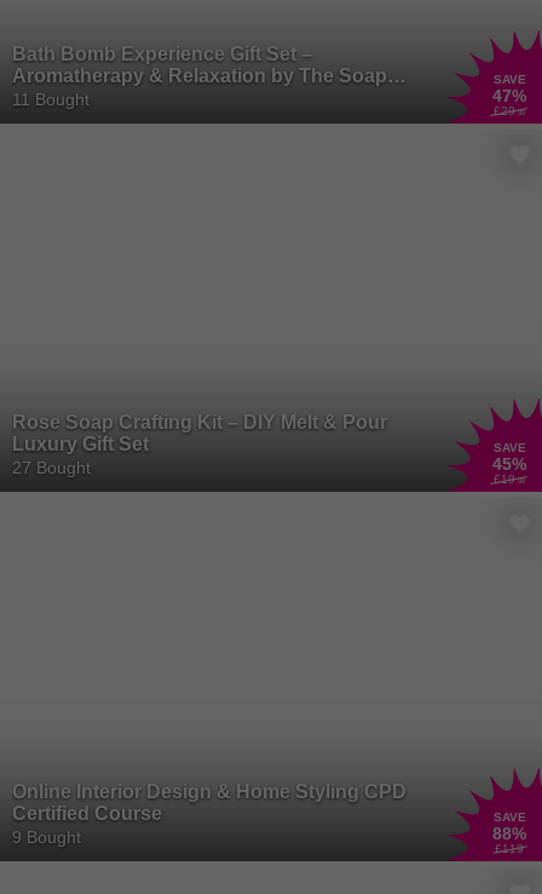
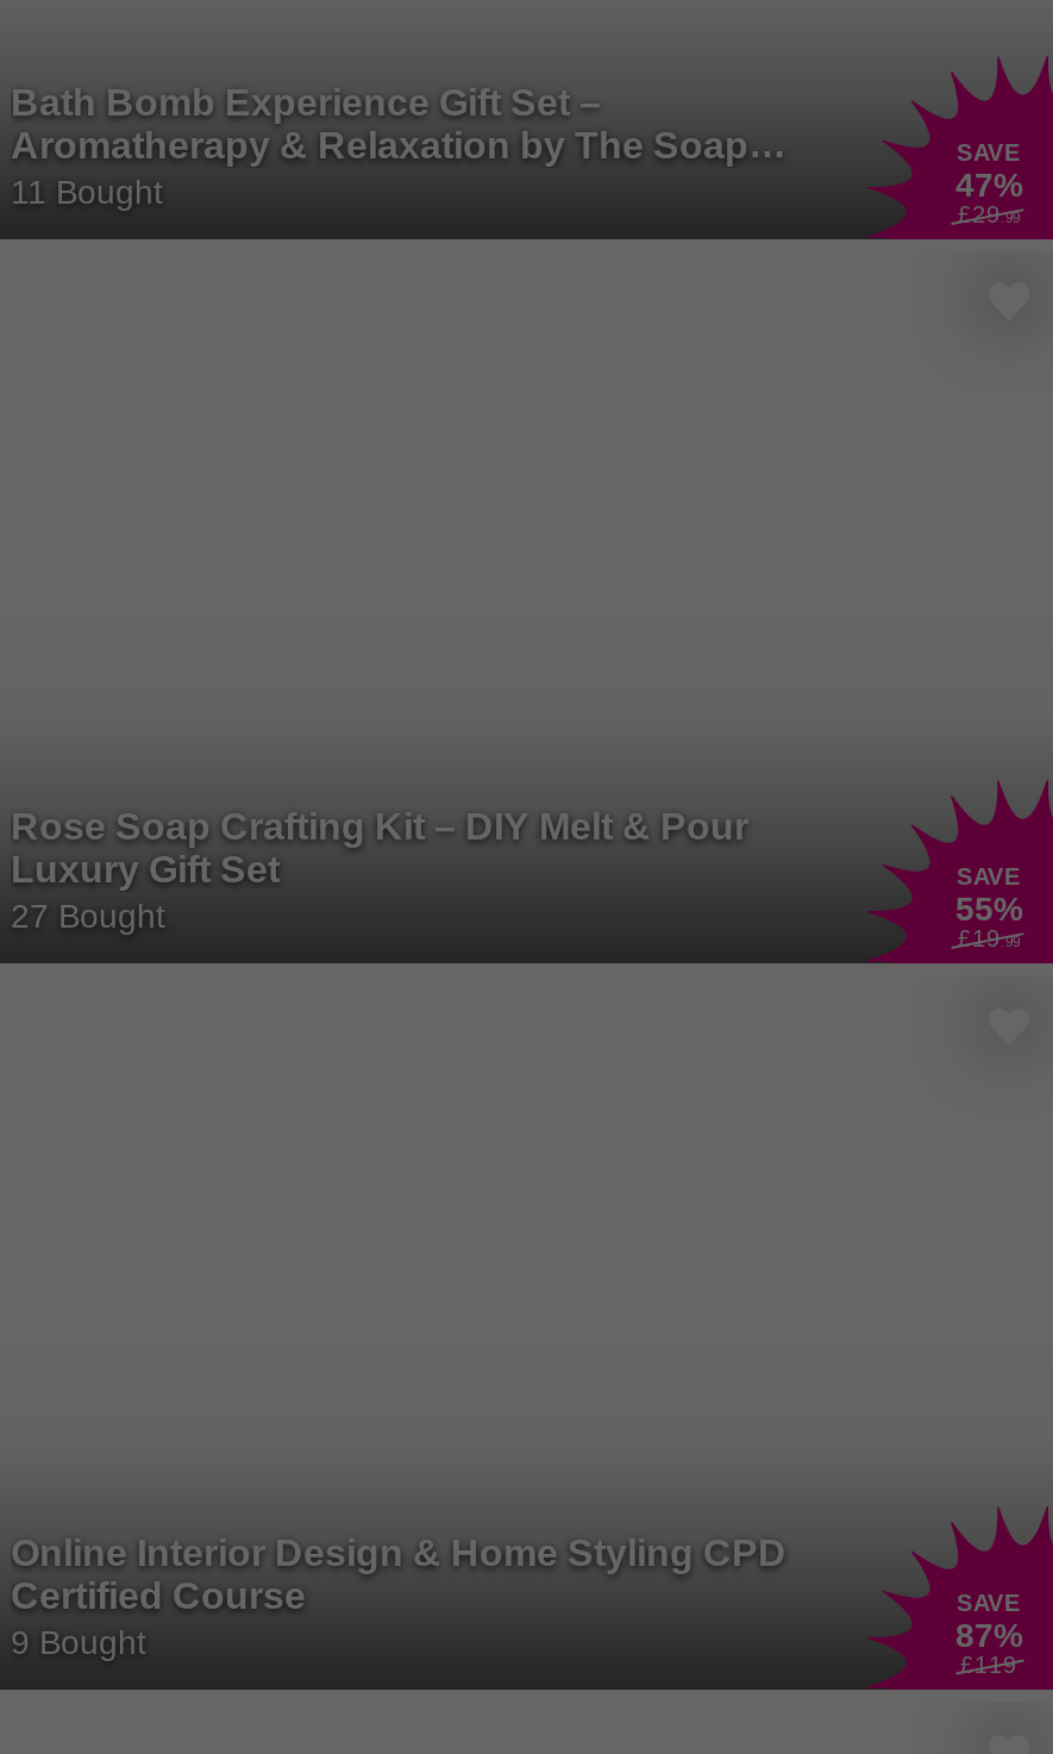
- 45%
+ 55%

- 88%
+ 87%
